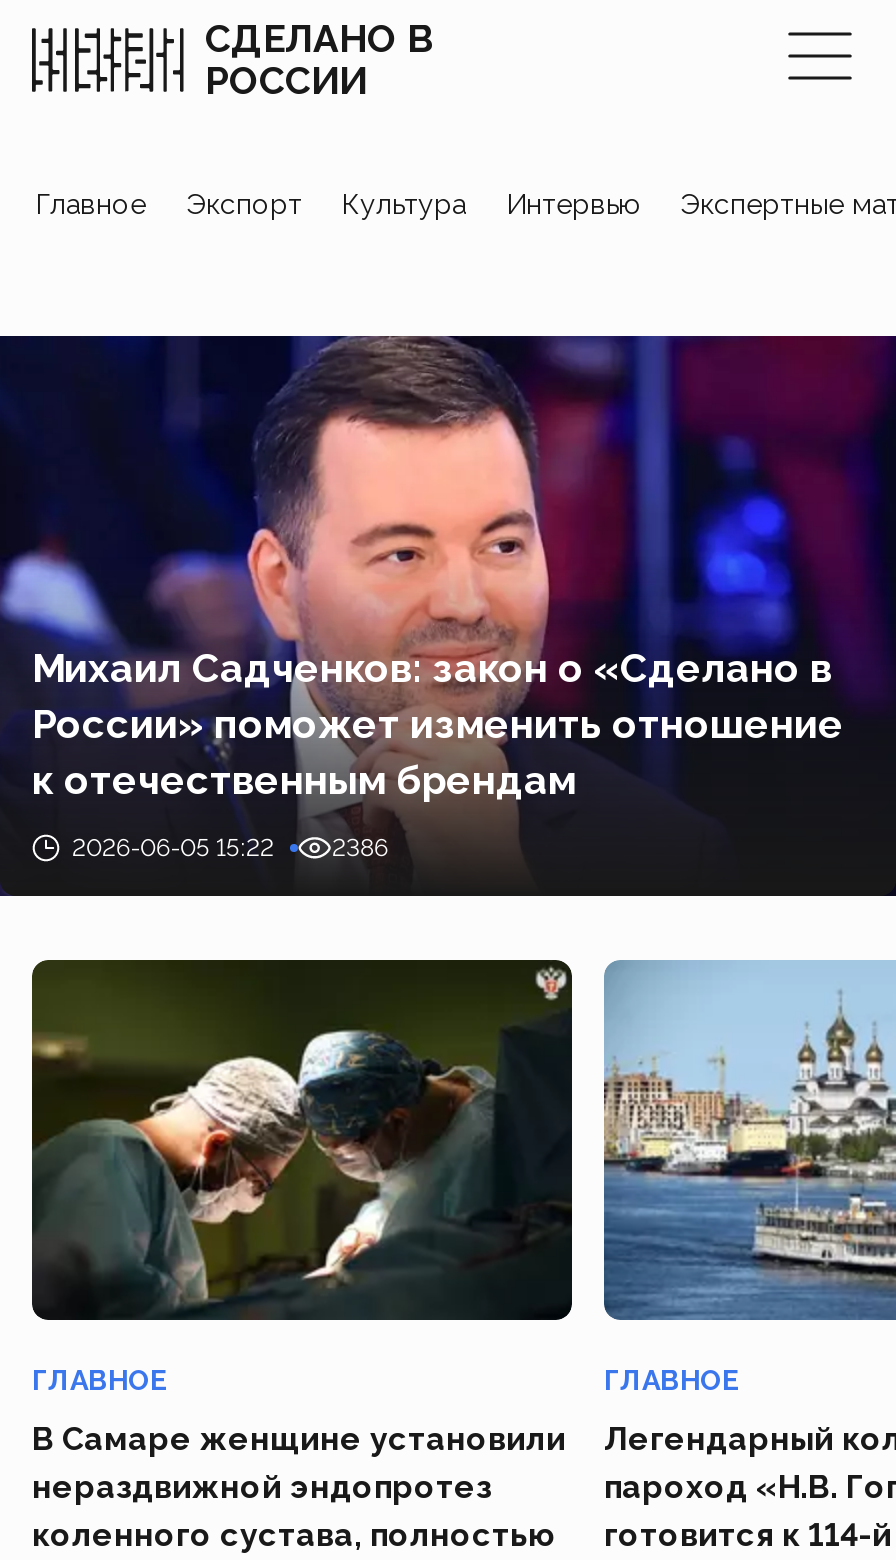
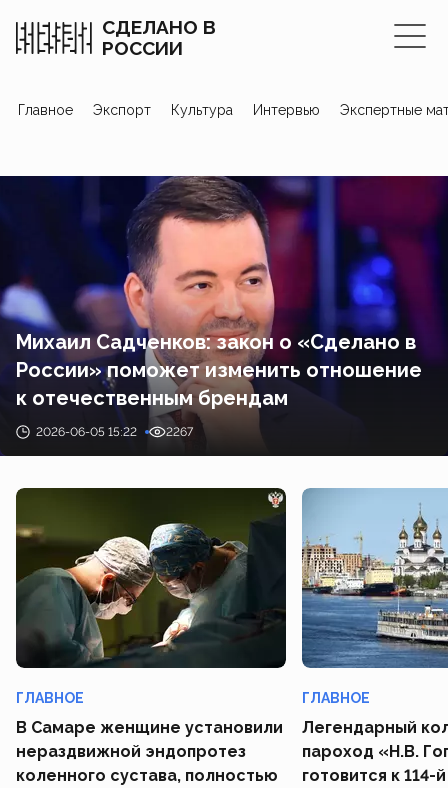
- 2386
+ 2267
